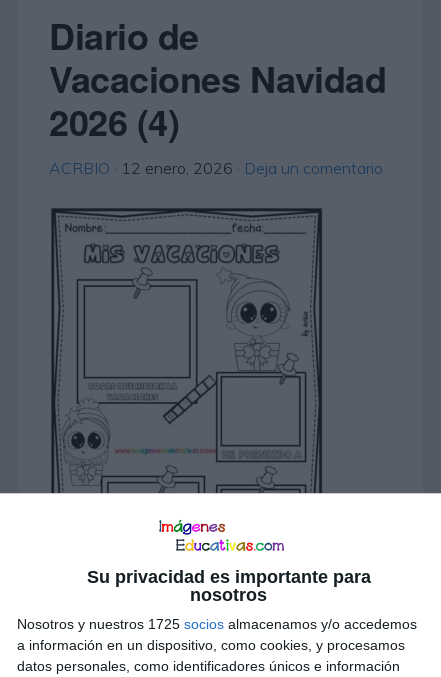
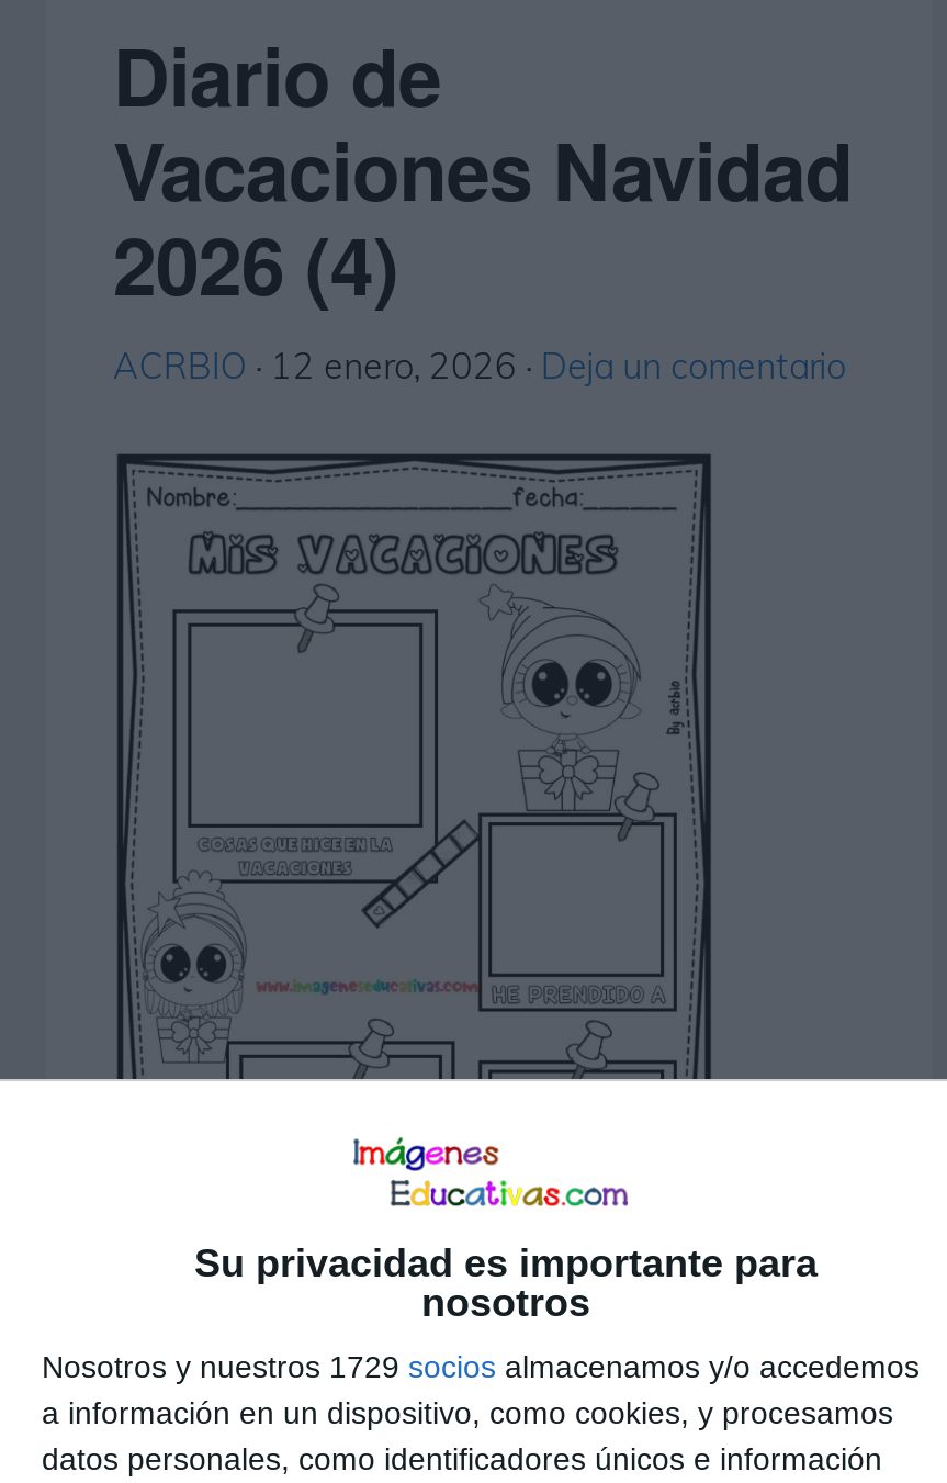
- Nosotros y nuestros 1725 socios almacenamos y/o accedemos
+ Nosotros y nuestros 1729 socios almacenamos y/o accedemos
